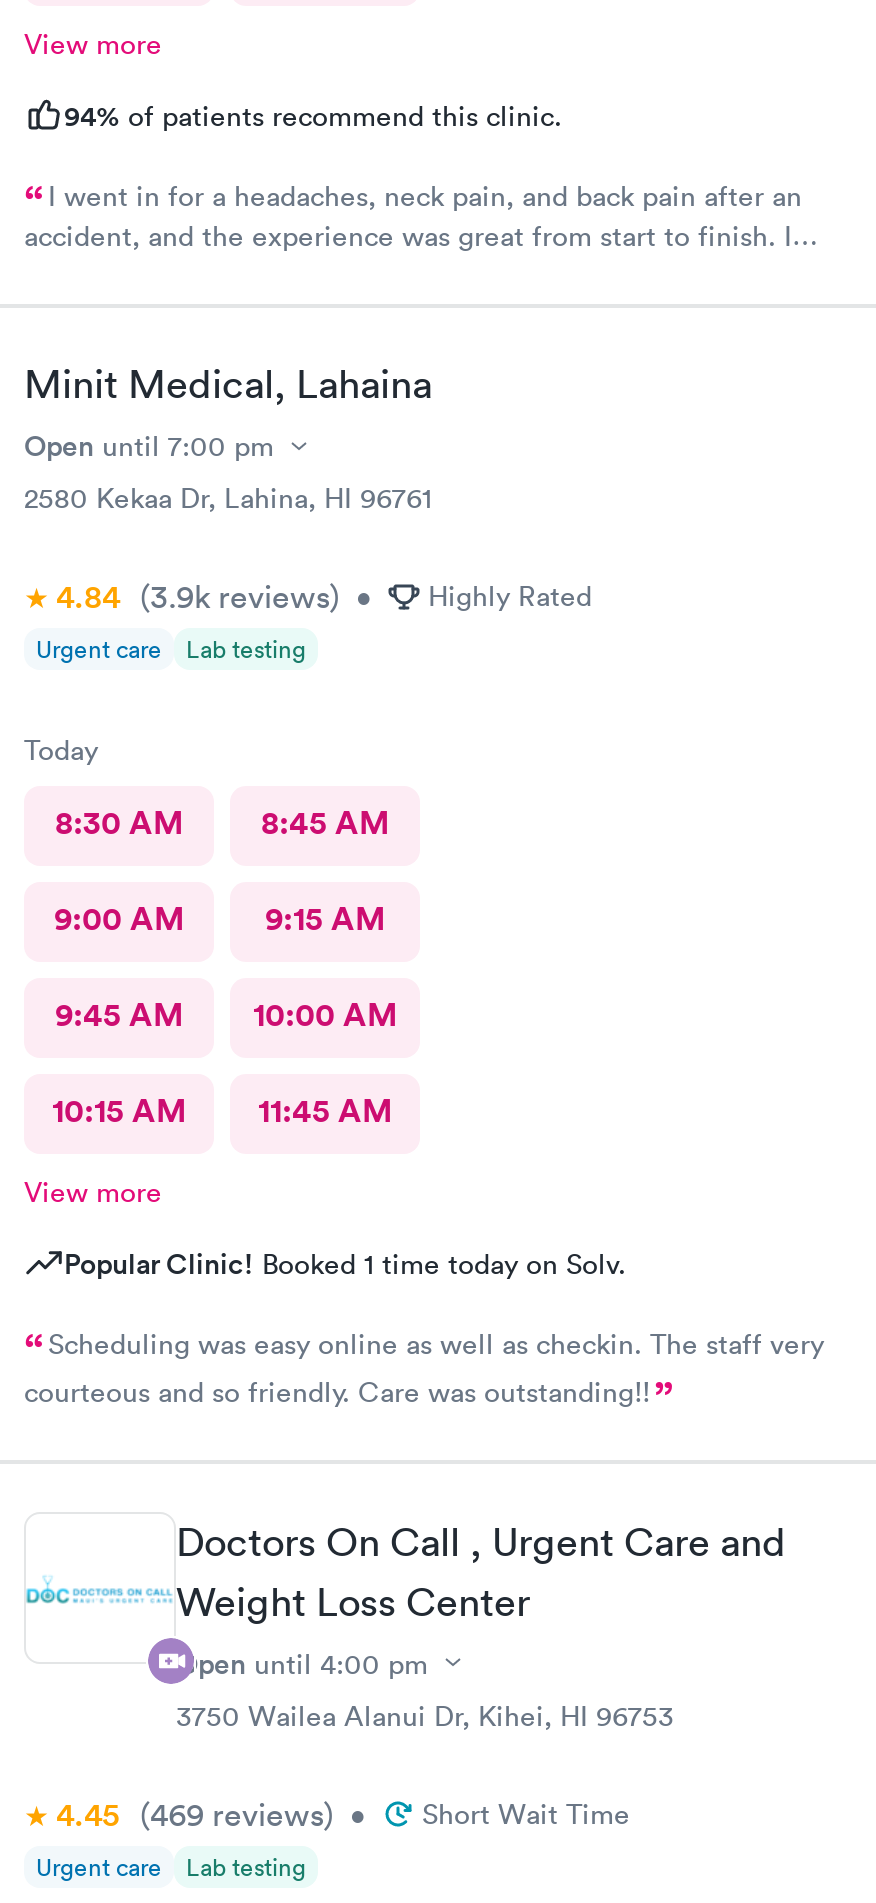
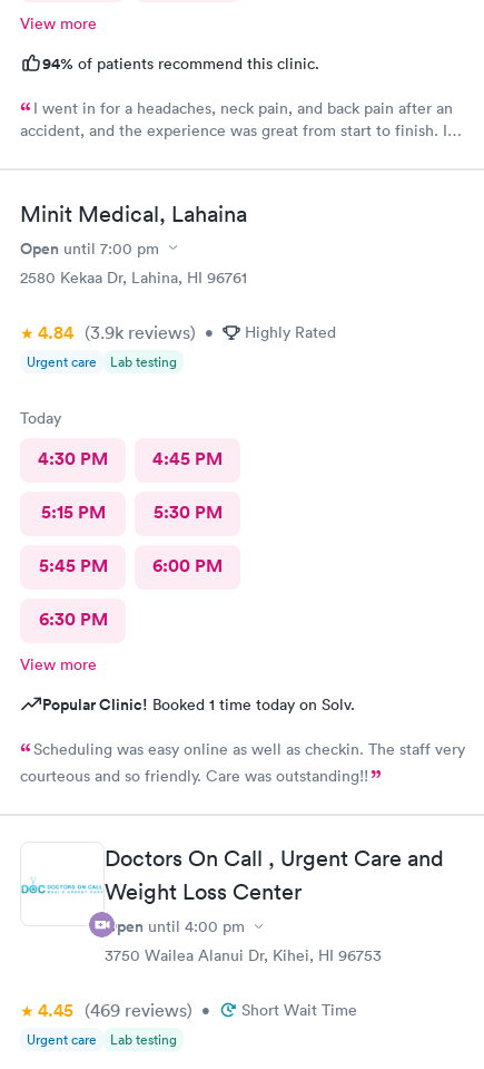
- 8:30 AM
- 8:45 AM
+ 4:30 PM
+ 4:45 PM

- 9:00 AM
- 9:15 AM
+ 5:15 PM
+ 5:30 PM

- 9:45 AM
- 10:00 AM
+ 5:45 PM
+ 6:00 PM

- 10:15 AM
- 11:45 AM
+ 6:30 PM
